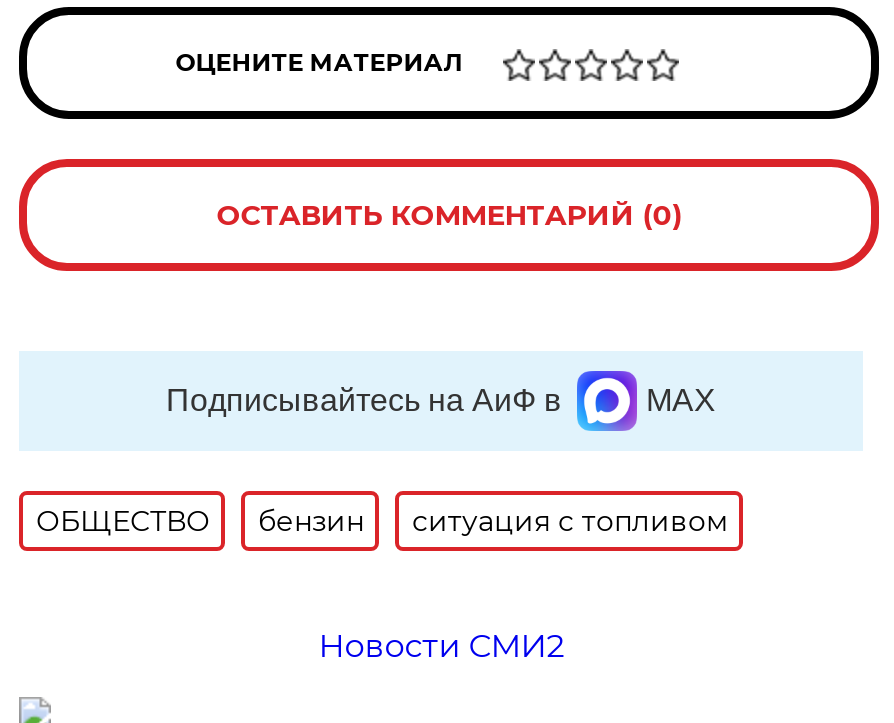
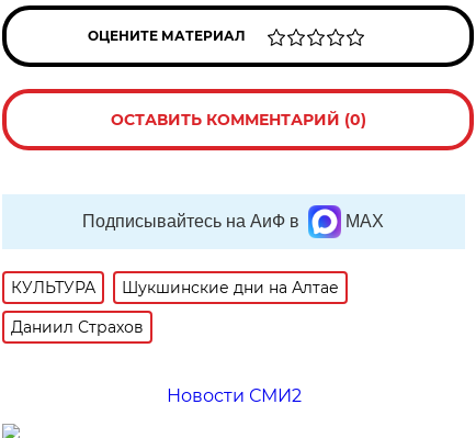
- ОБЩЕСТВО
- бензин
- ситуация с топливом
+ КУЛЬТУРА
+ Шукшинские дни на Алтае
+ Даниил Страхов
